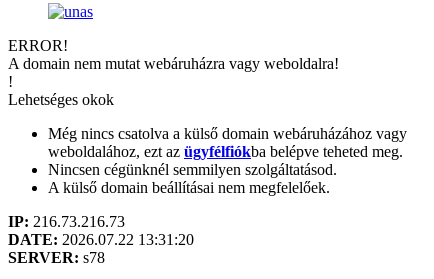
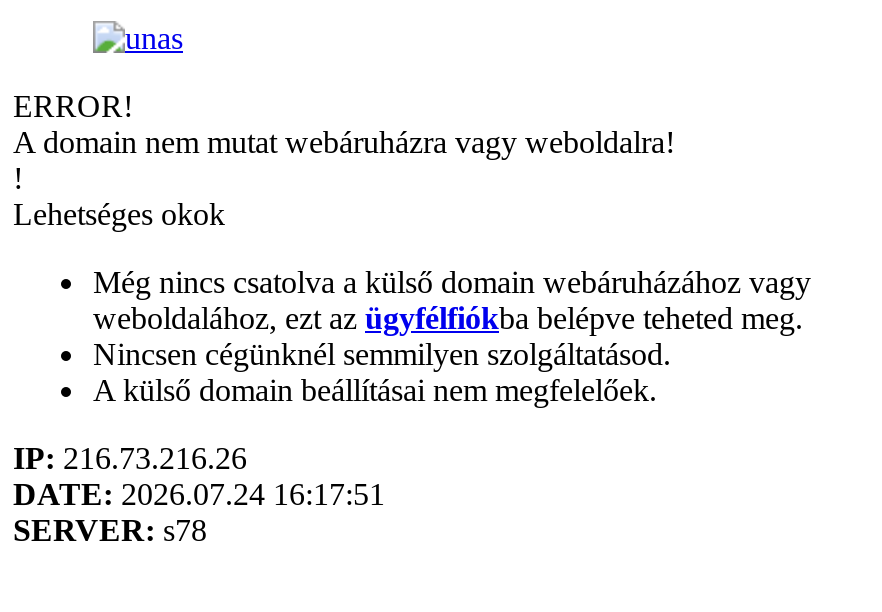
- IP: 216.73.216.73
+ IP: 216.73.216.26

- DATE: 2026.07.22 13:31:20
+ DATE: 2026.07.24 16:17:51
